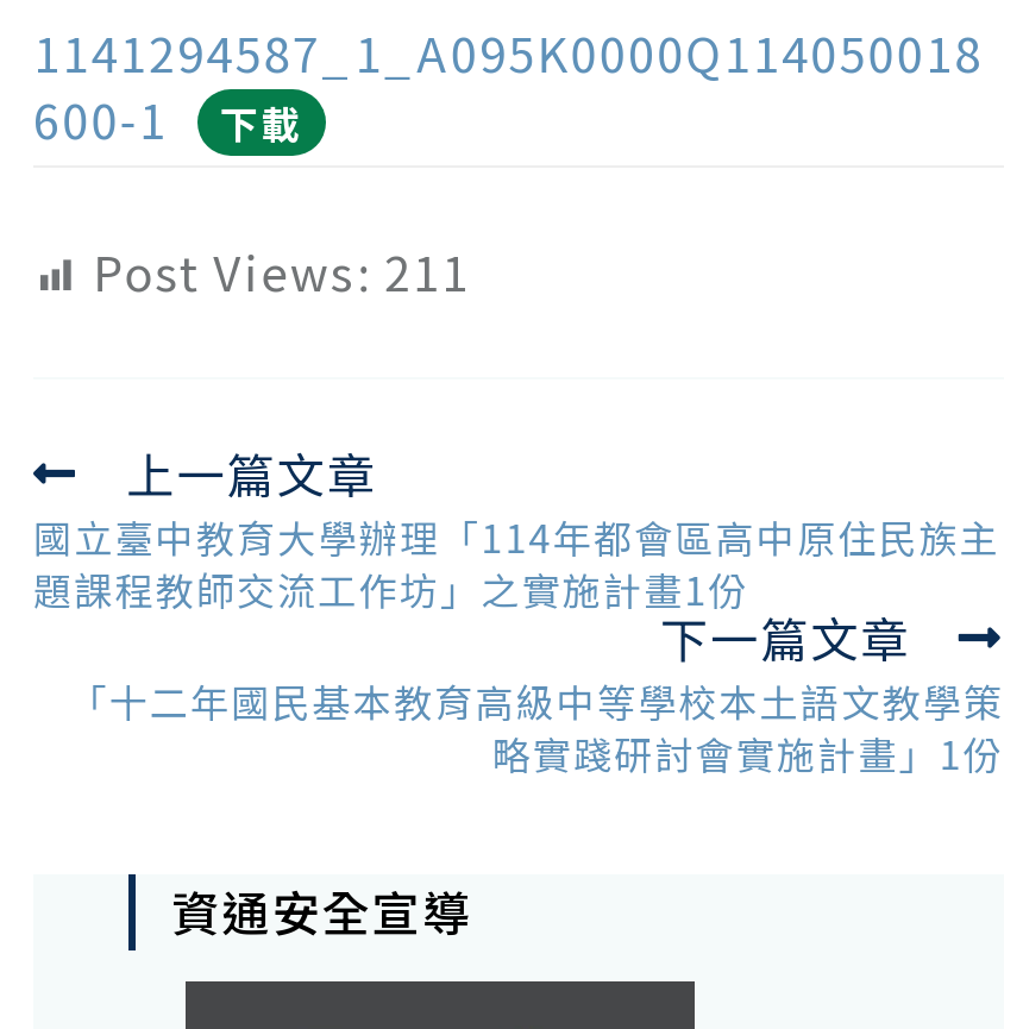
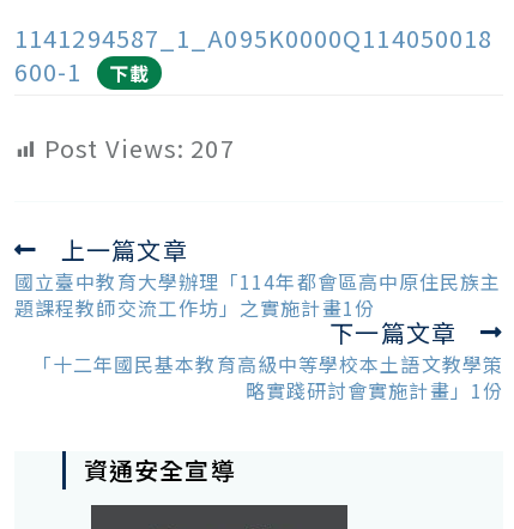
- Post Views: 211
+ Post Views: 207
